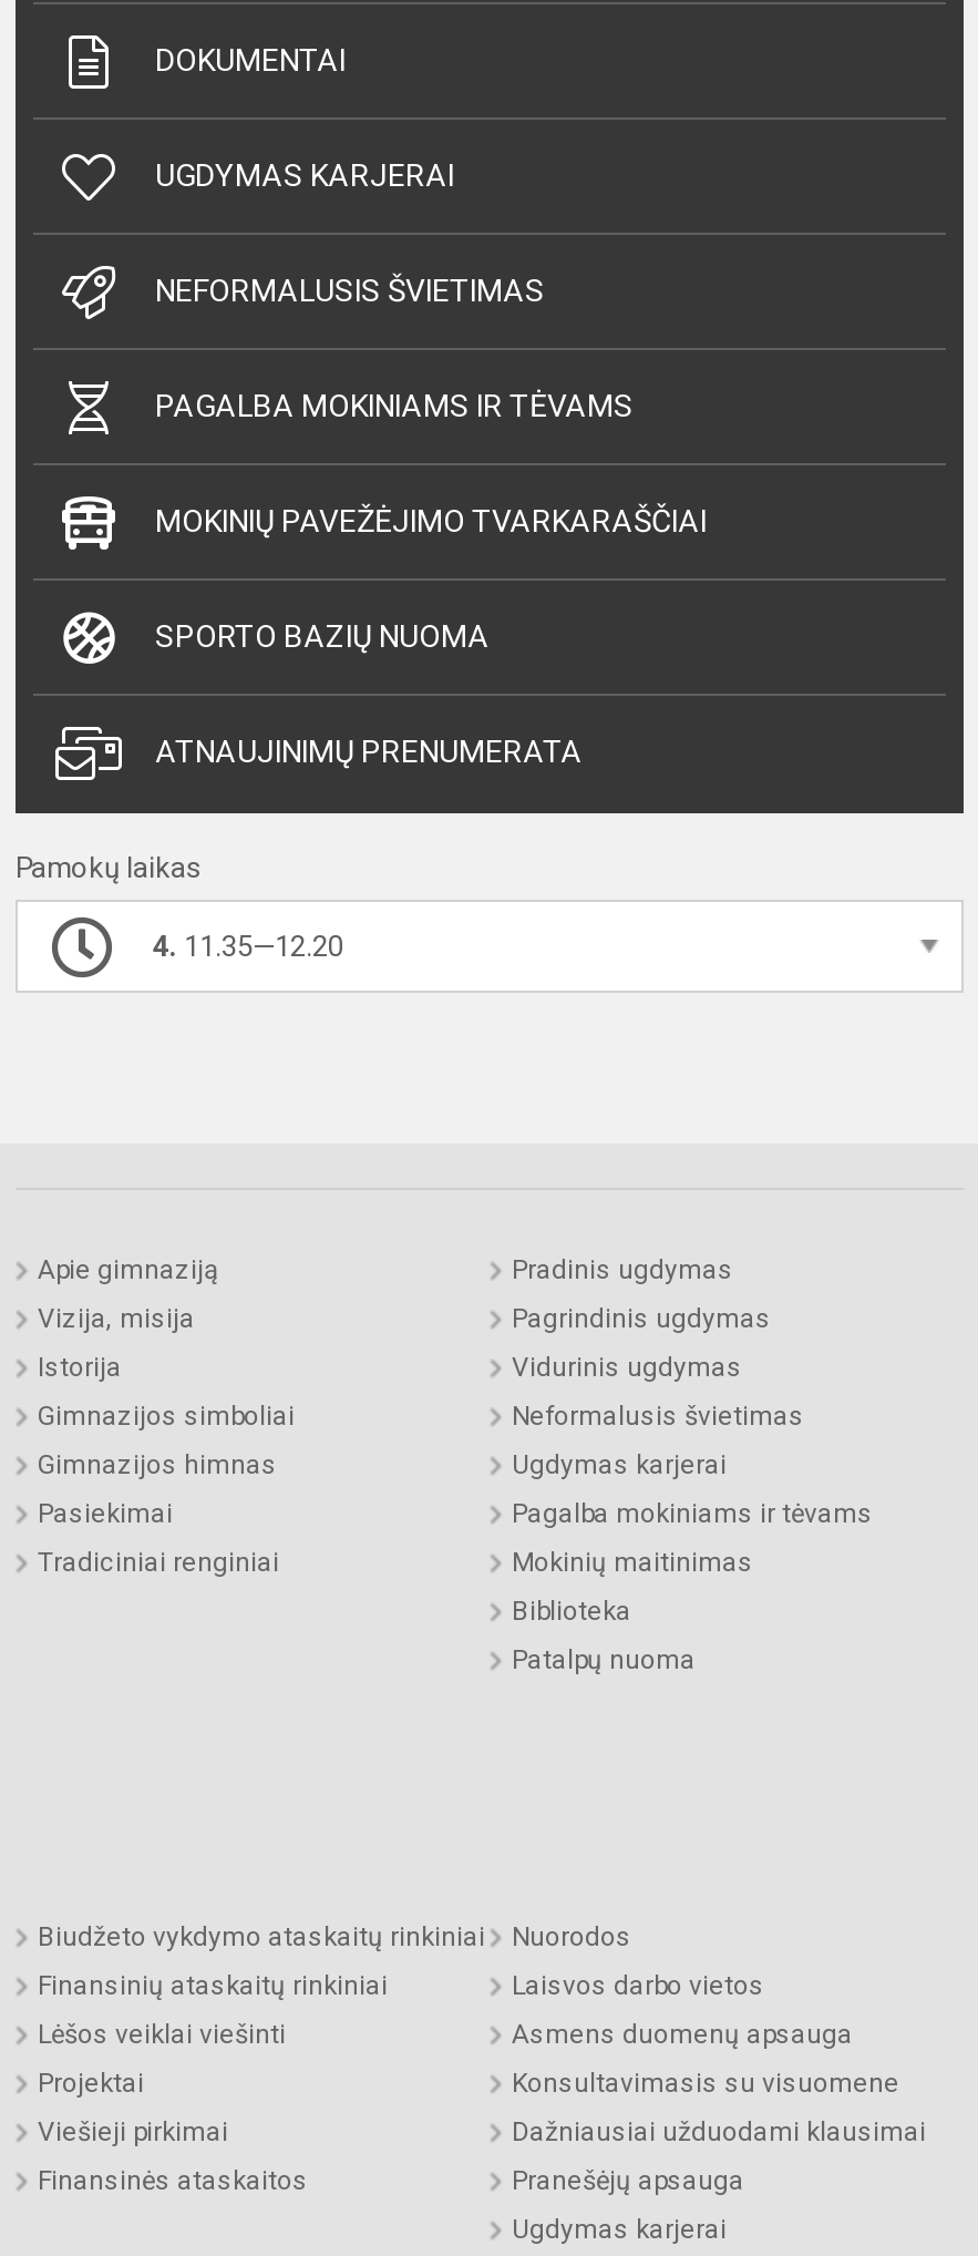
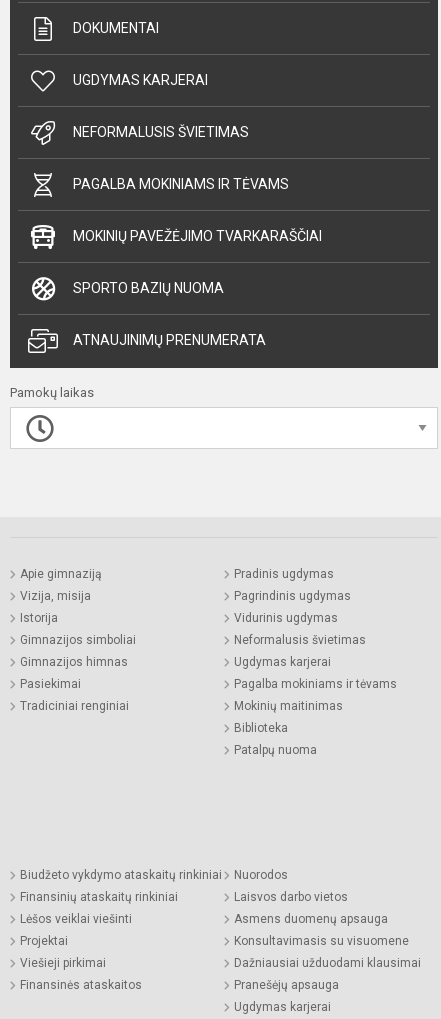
- 4. 11.35—12.20
